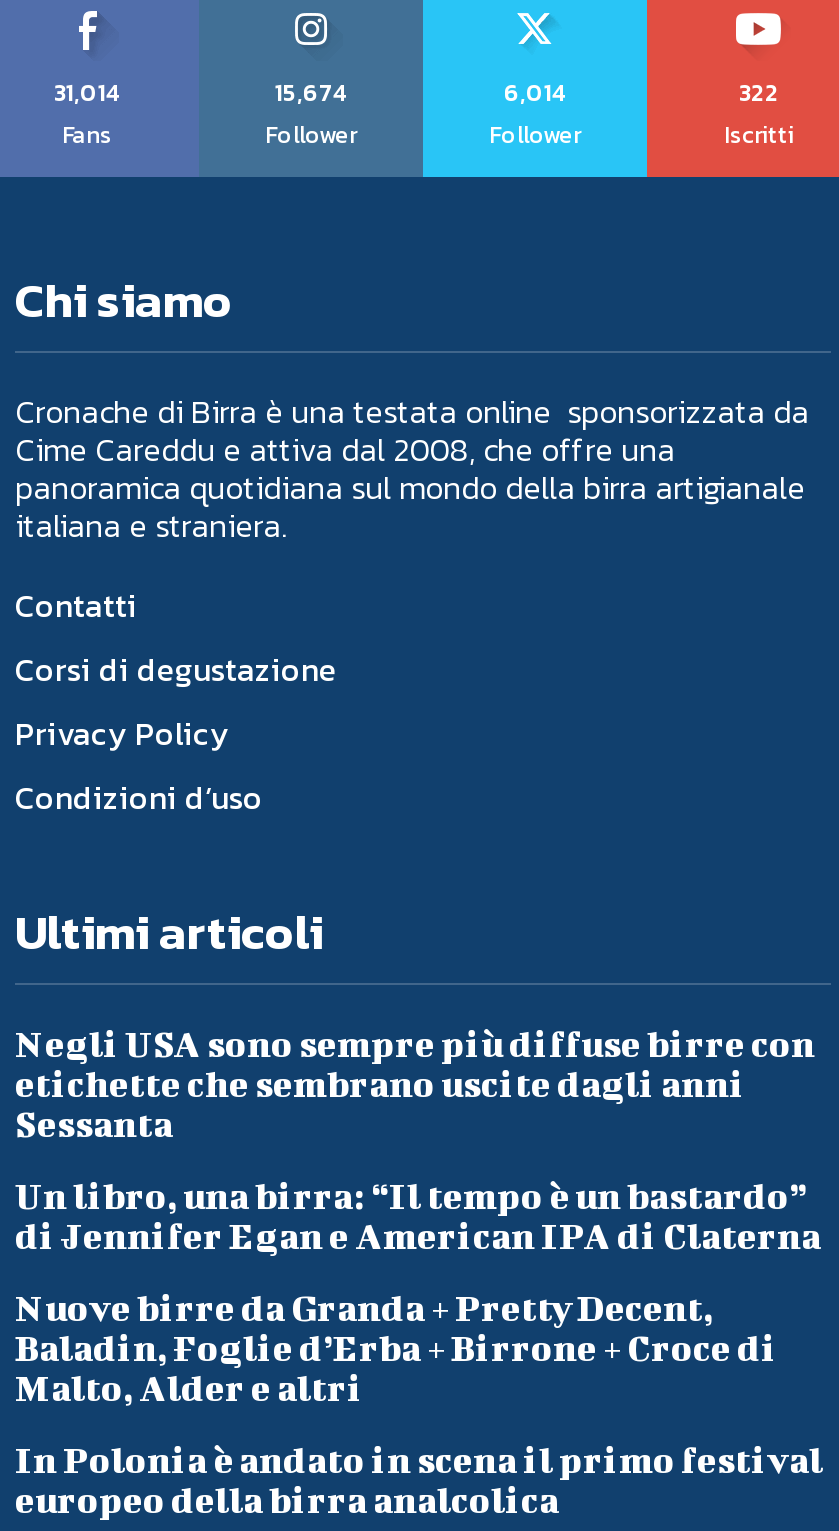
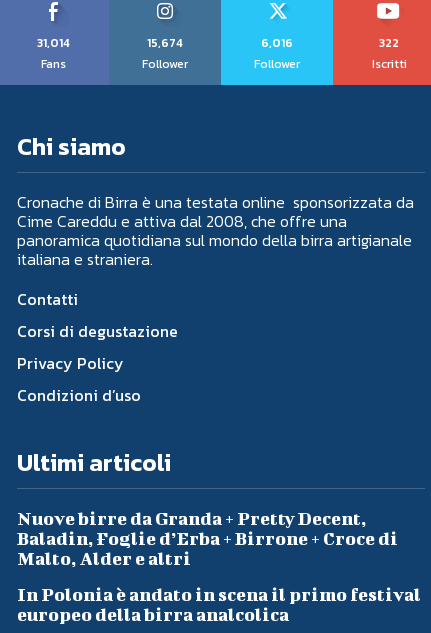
- 6,014
+ 6,016

- Negli USA sono sempre più diffuse birre con
- etichette che sembrano uscite dagli anni
- Sessanta
- Un libro, una birra: “Il tempo è un bastardo”
- di Jennifer Egan e American IPA di Claterna
